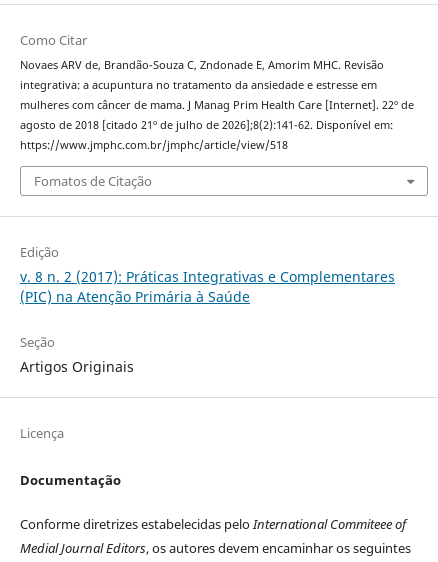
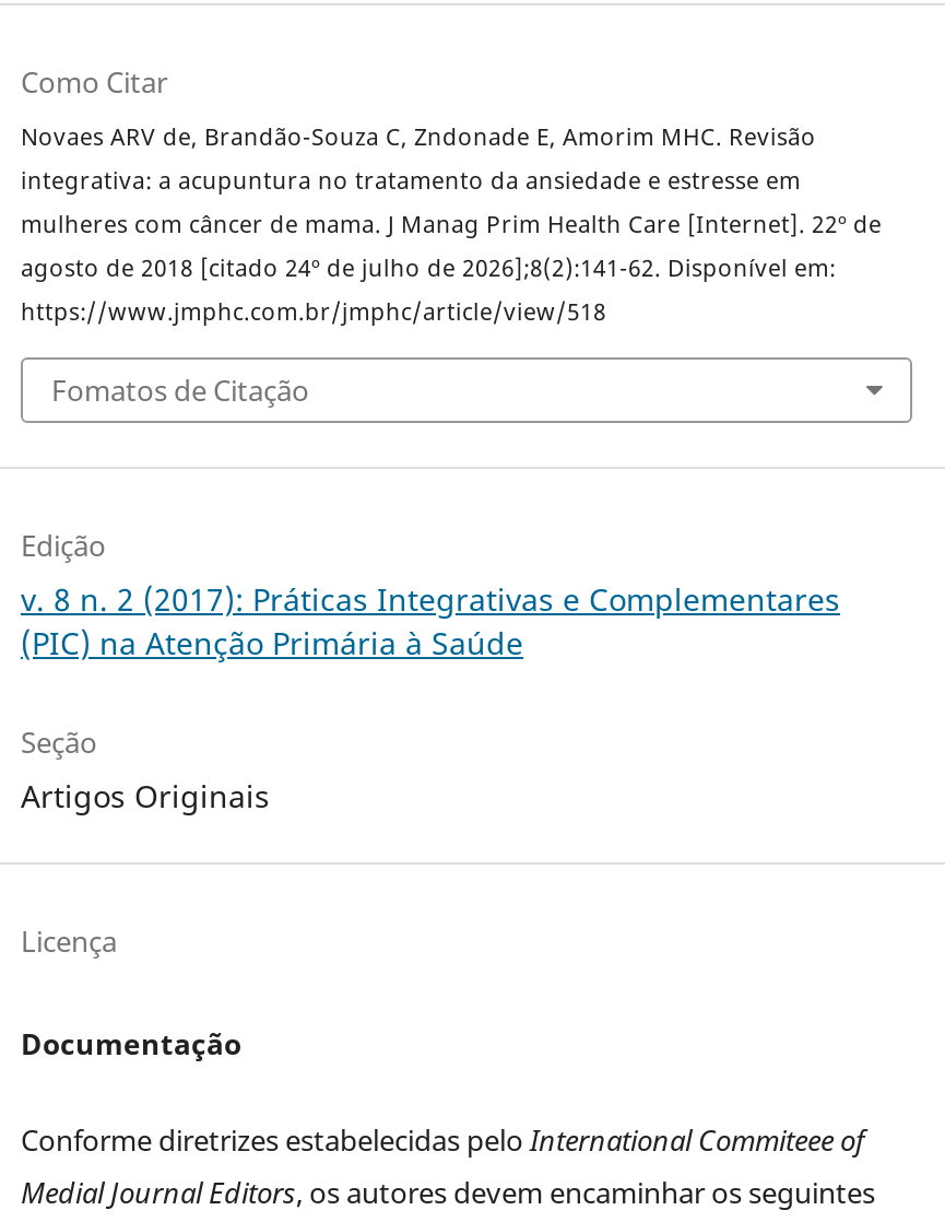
- agosto de 2018 [citado 21º de julho de 2026];8(2):141-62. Disponível em:
+ agosto de 2018 [citado 24º de julho de 2026];8(2):141-62. Disponível em:
